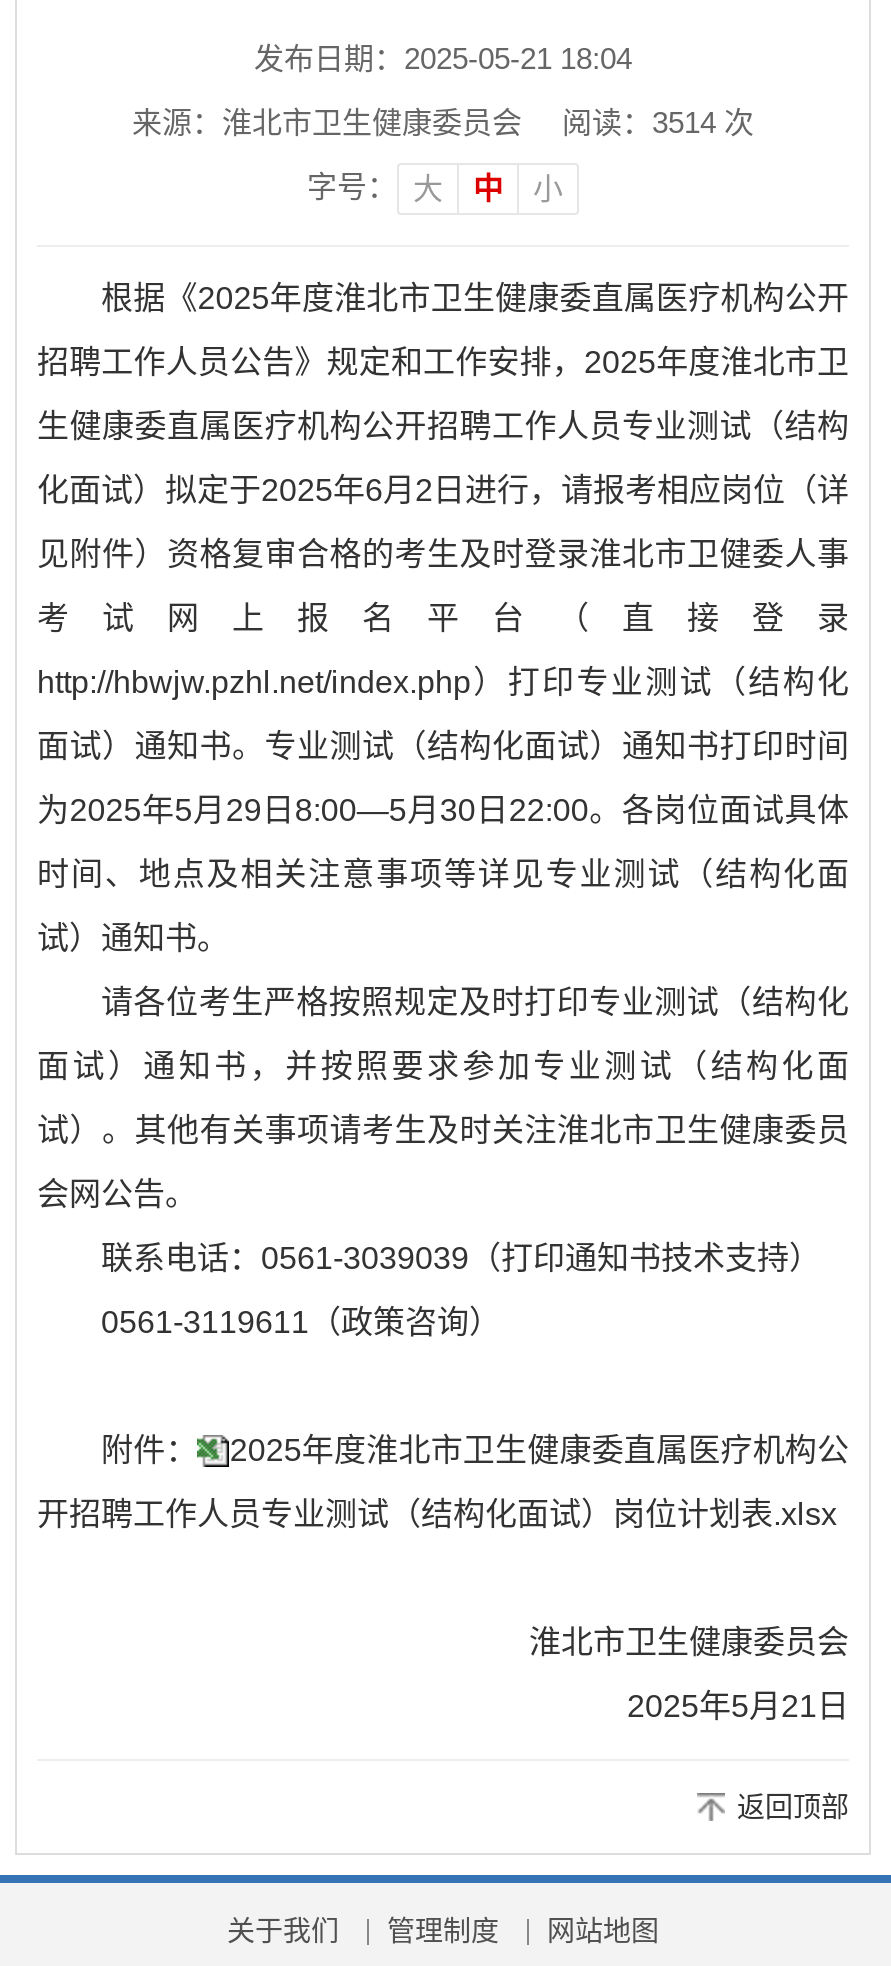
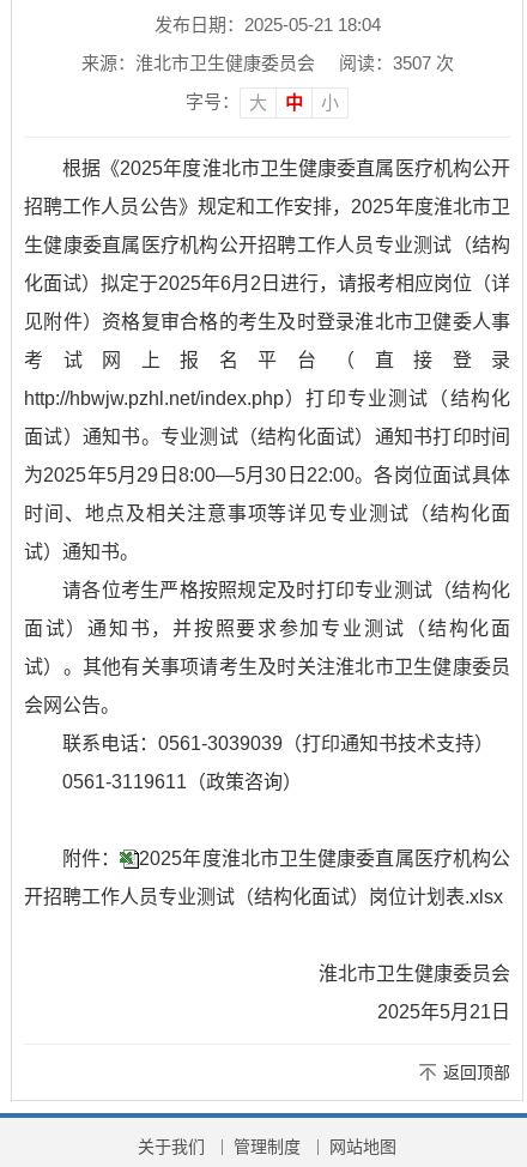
- 来源：淮北市卫生健康委员会 阅读：3514次
+ 来源：淮北市卫生健康委员会 阅读：3507次
